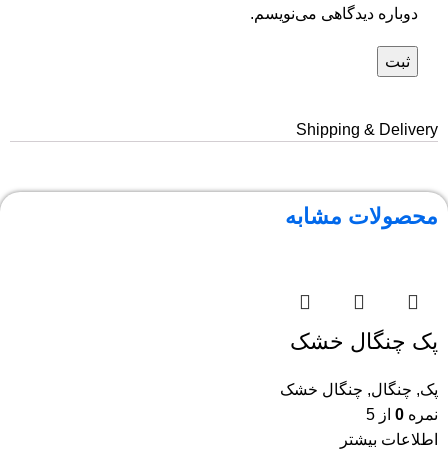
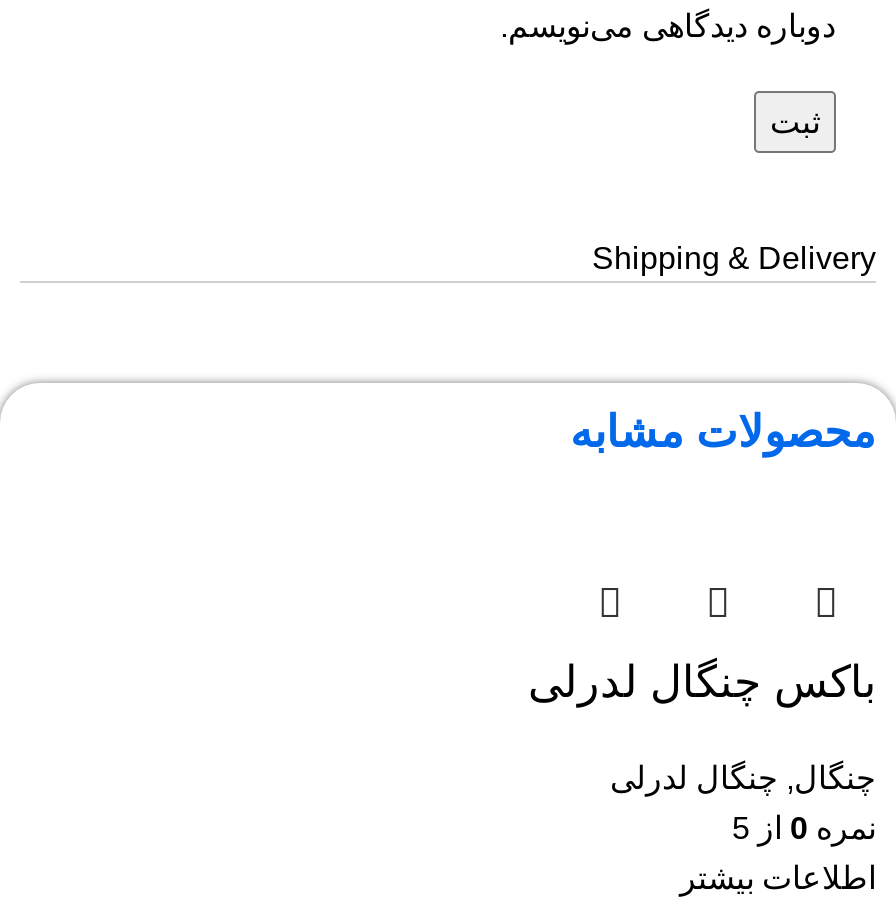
- پک چنگال خشک
+ باکس چنگال لدرلی

- پک, چنگال, چنگال خشک
+ چنگال, چنگال لدرلی
